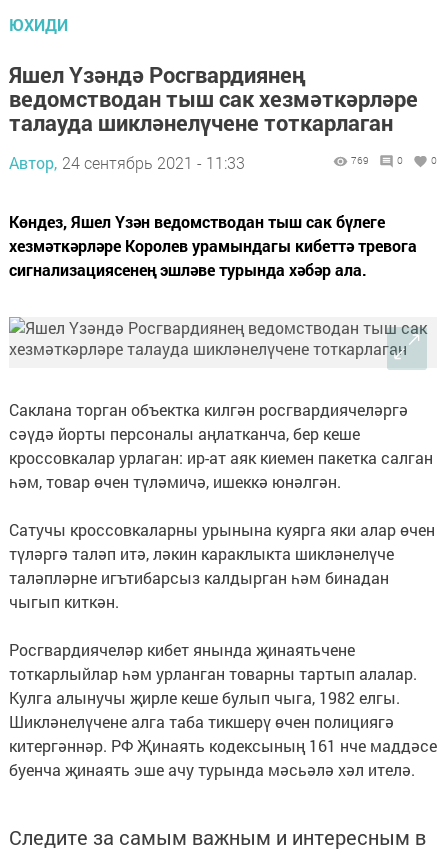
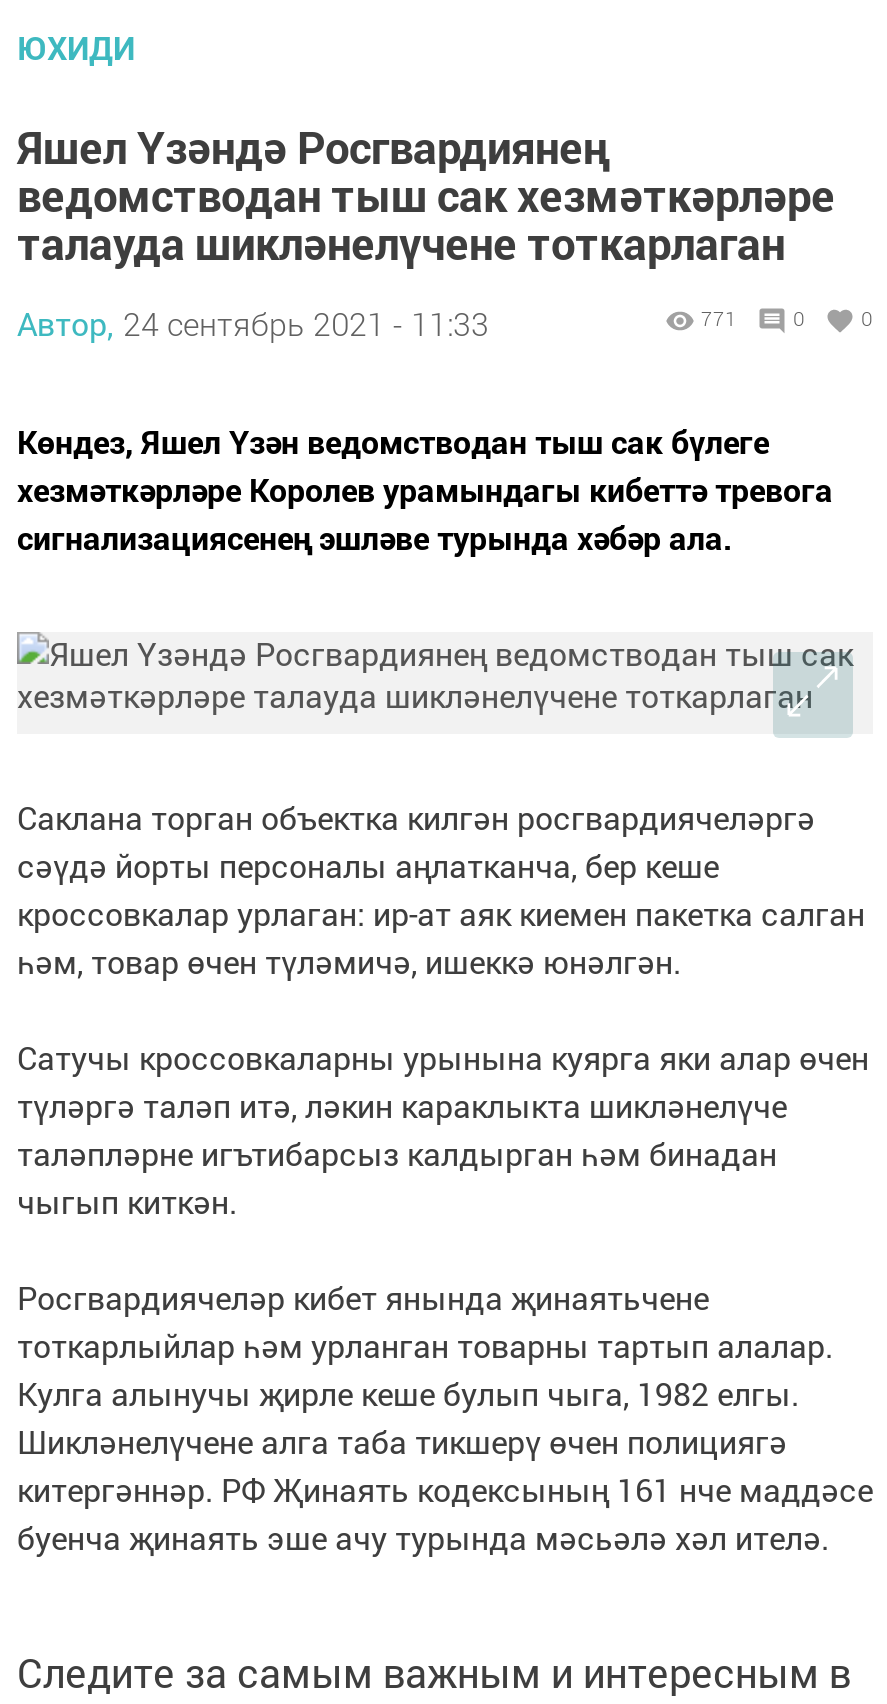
- 769
+ 771
